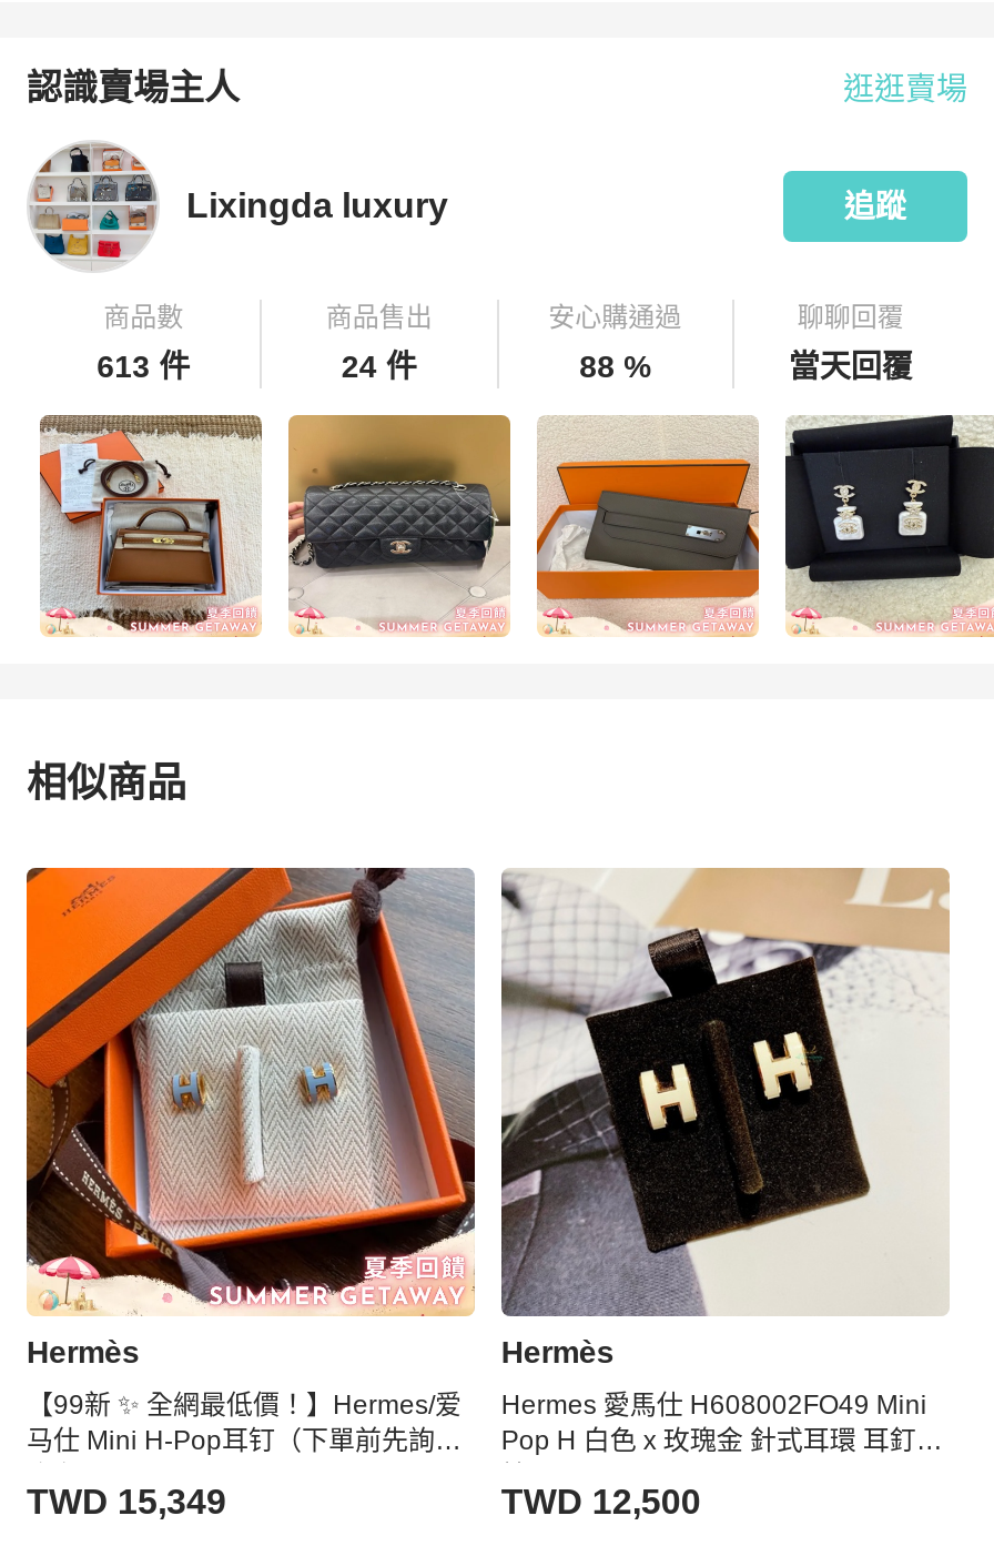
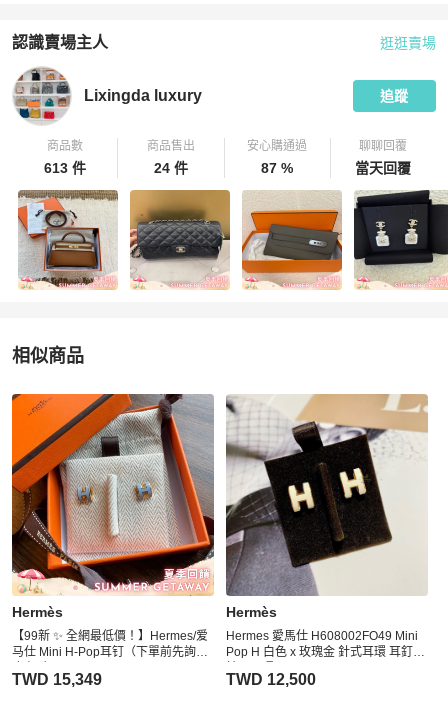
- 88 %
+ 87 %
